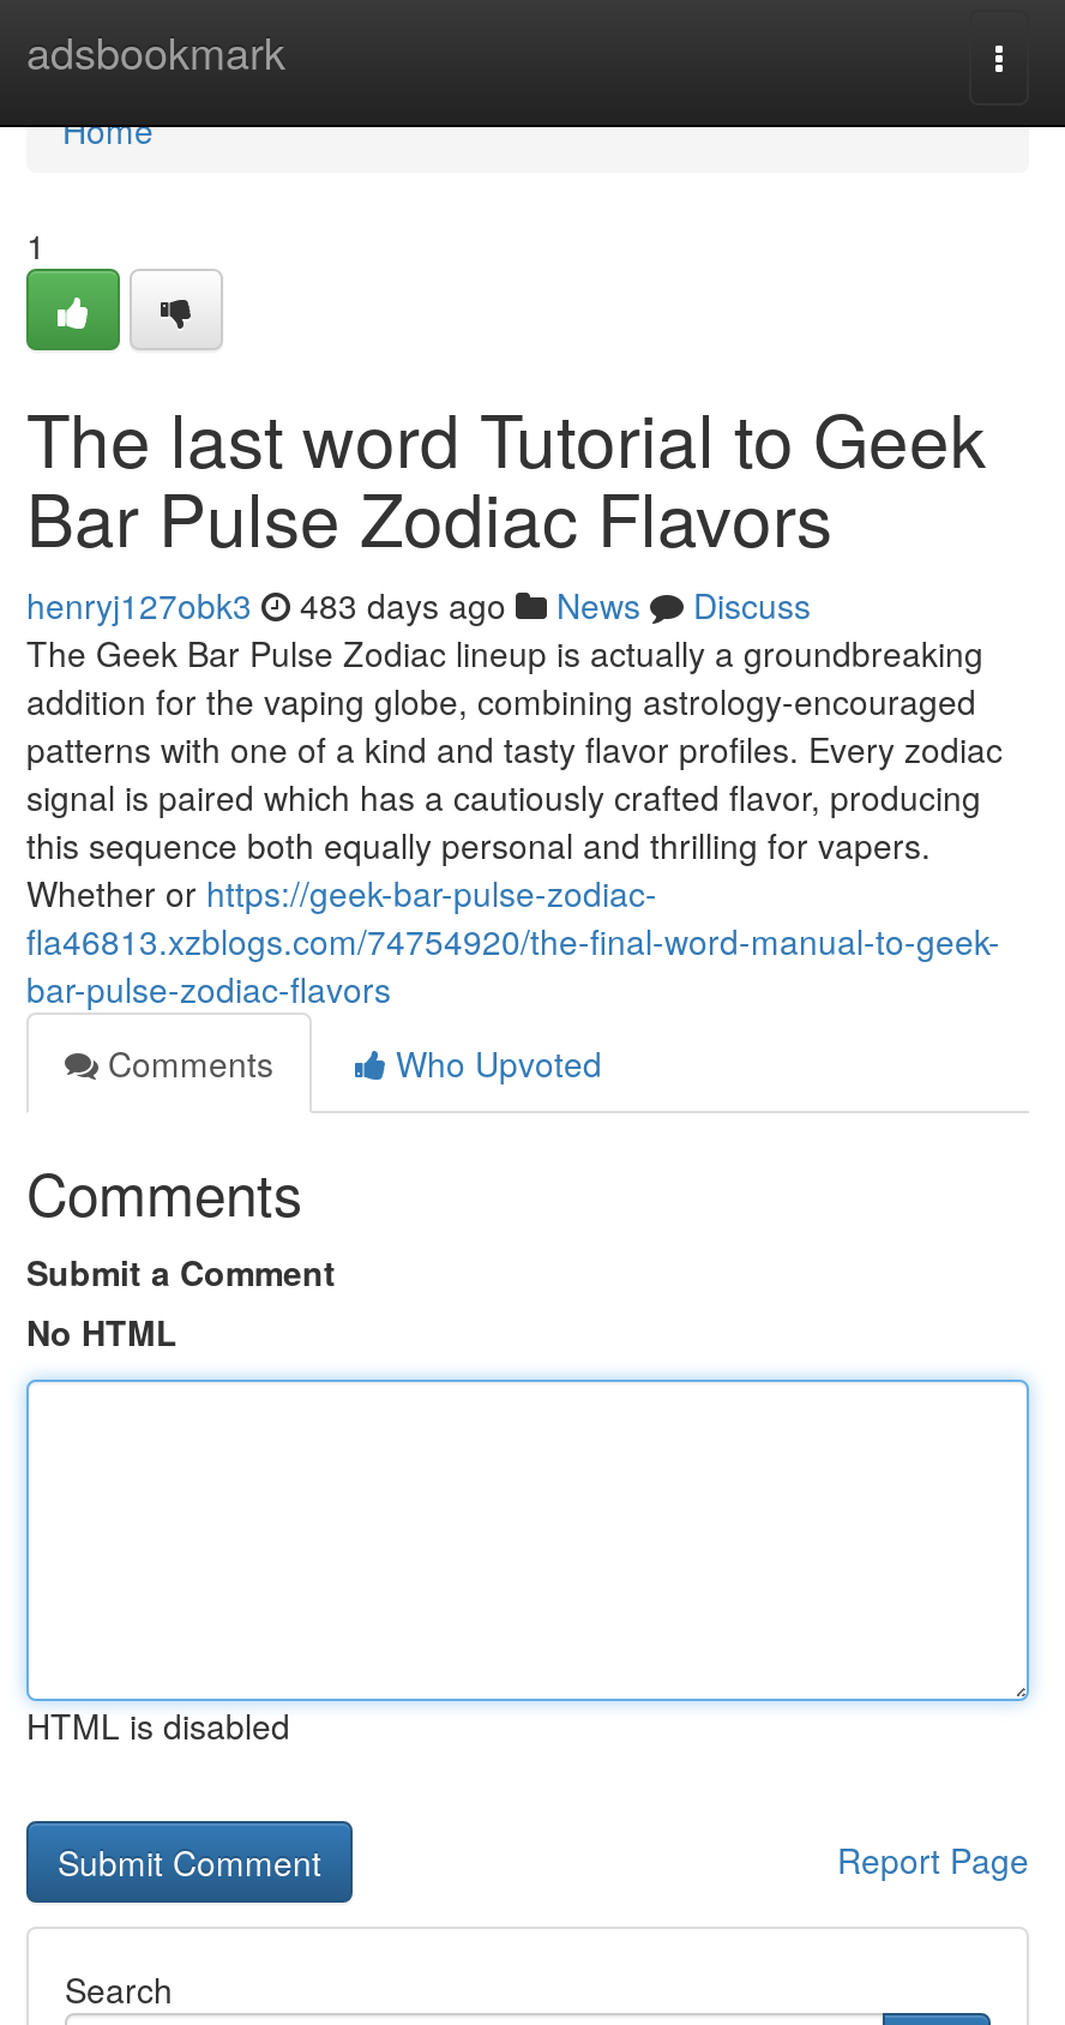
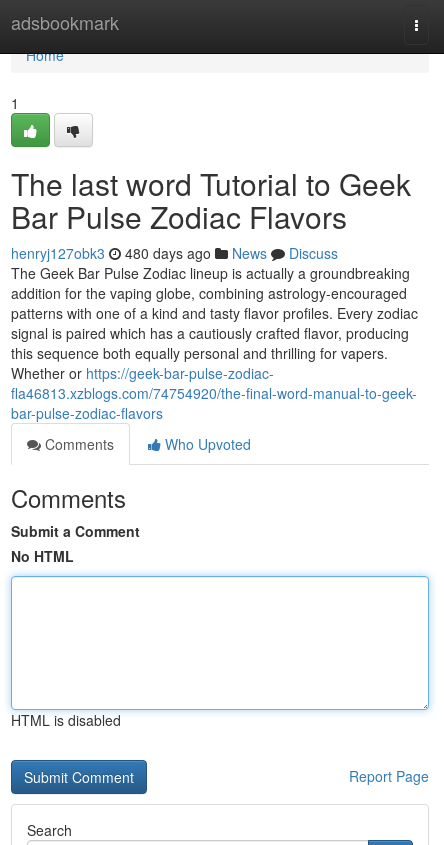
- henryj127obk3 483 days ago News Discuss
+ henryj127obk3 480 days ago News Discuss
